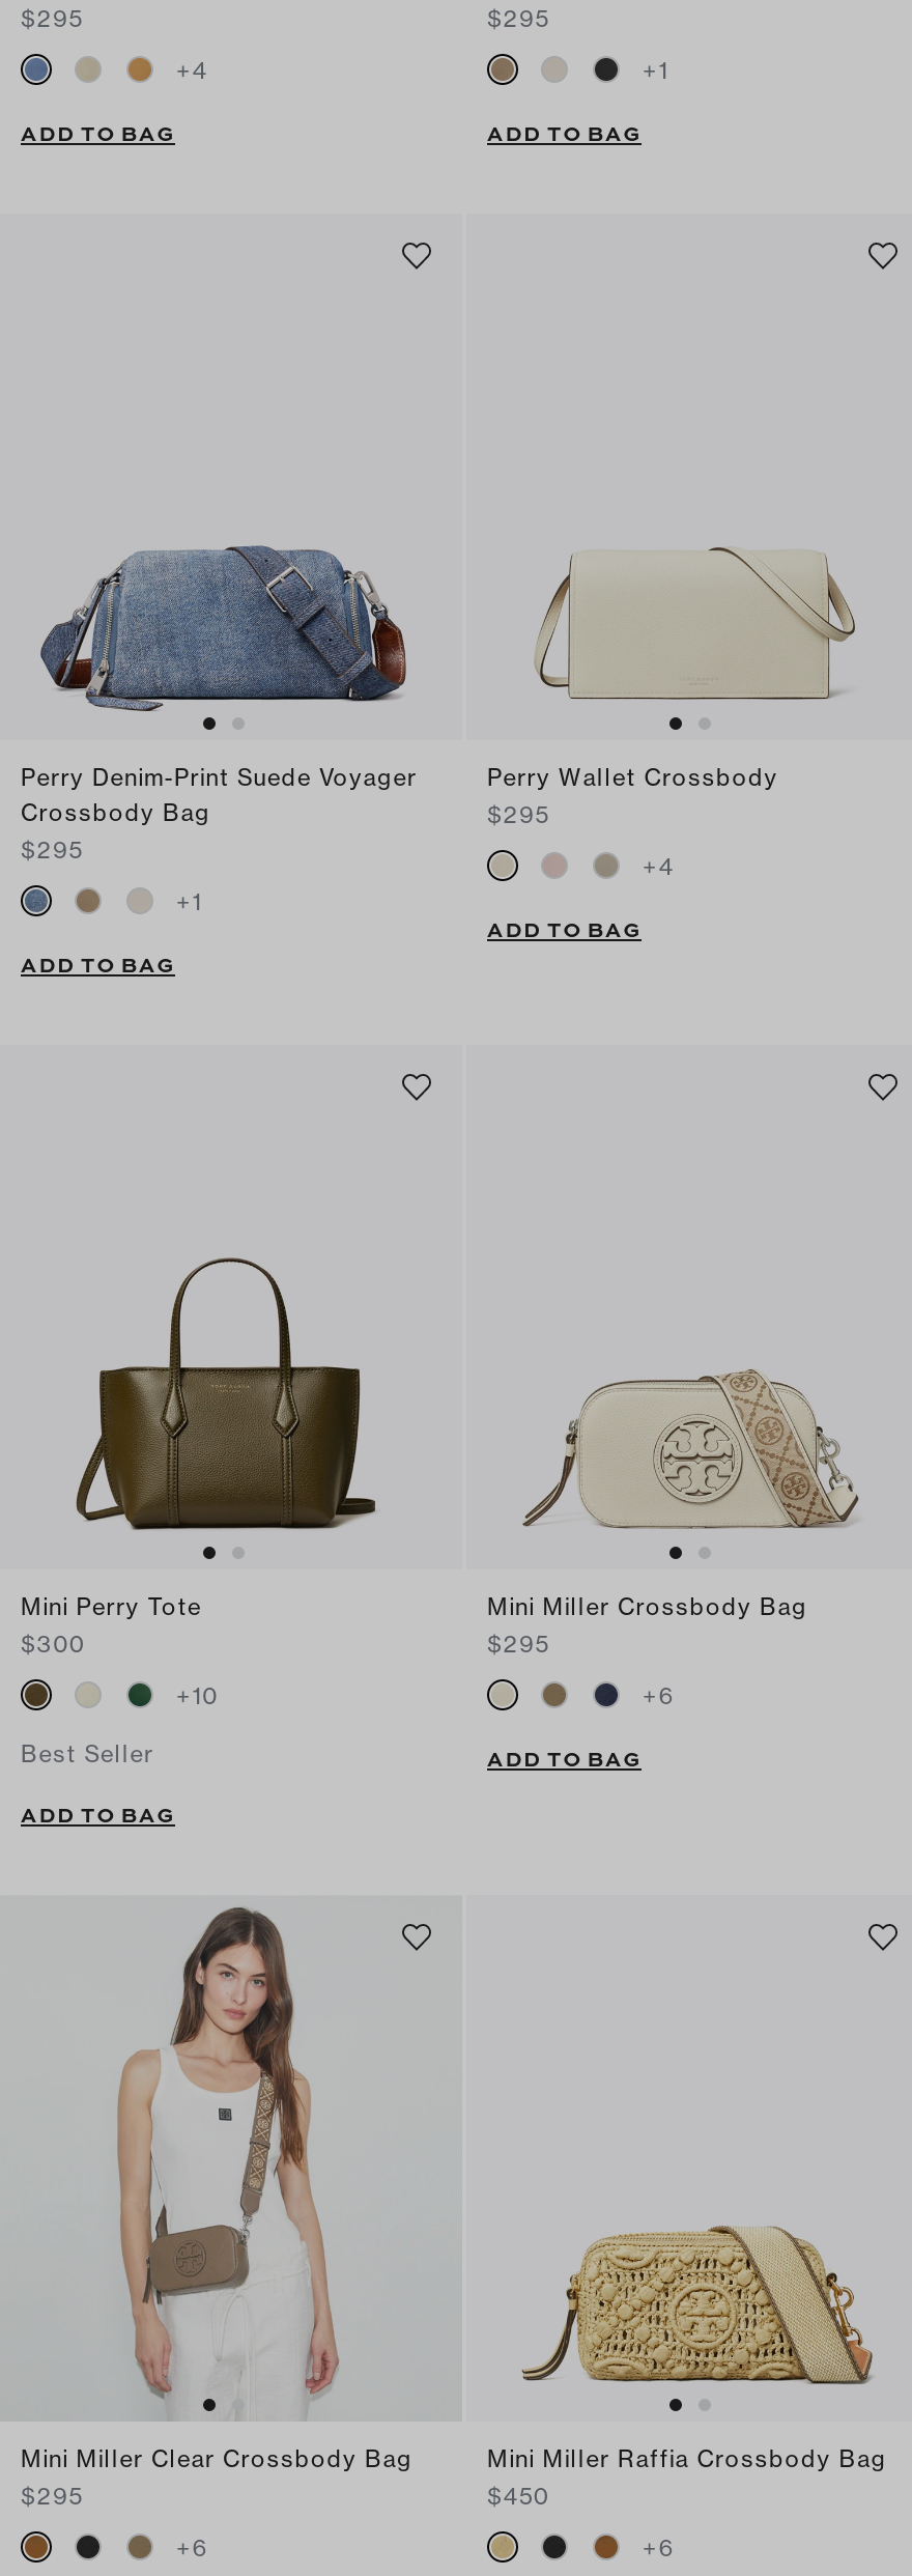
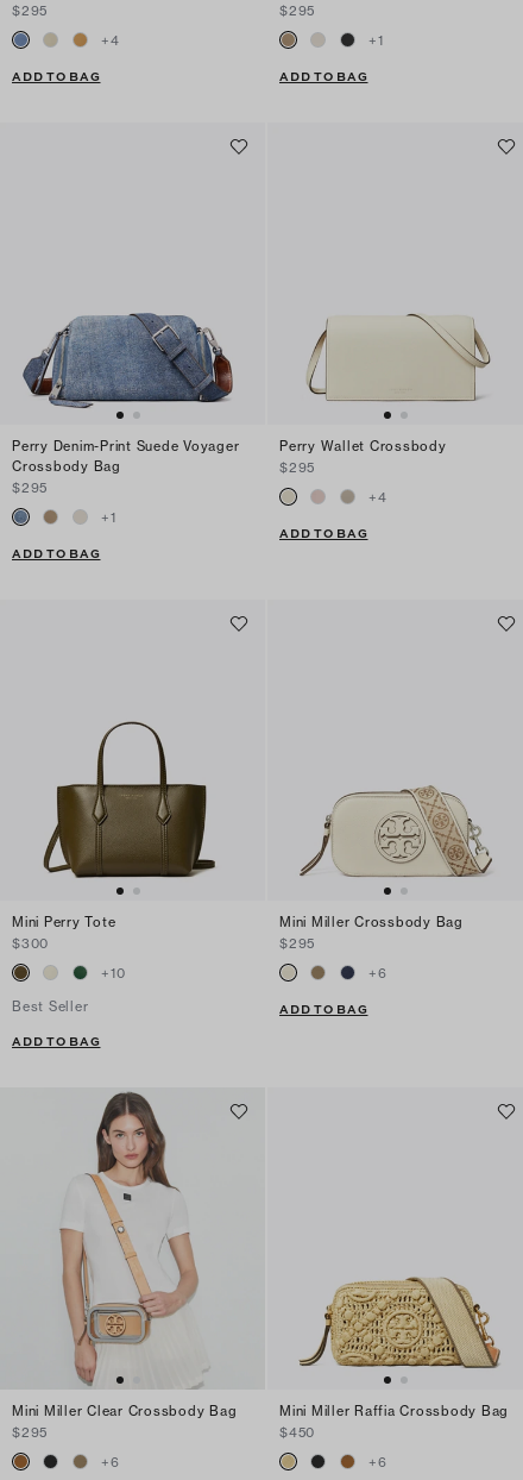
- [image]
+ [image]
